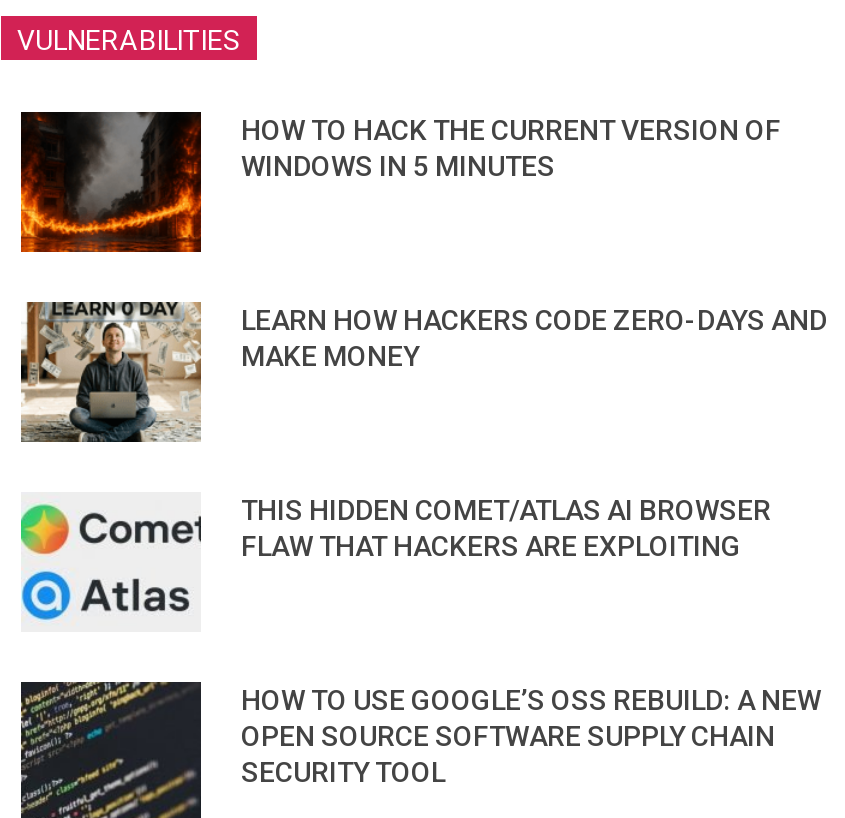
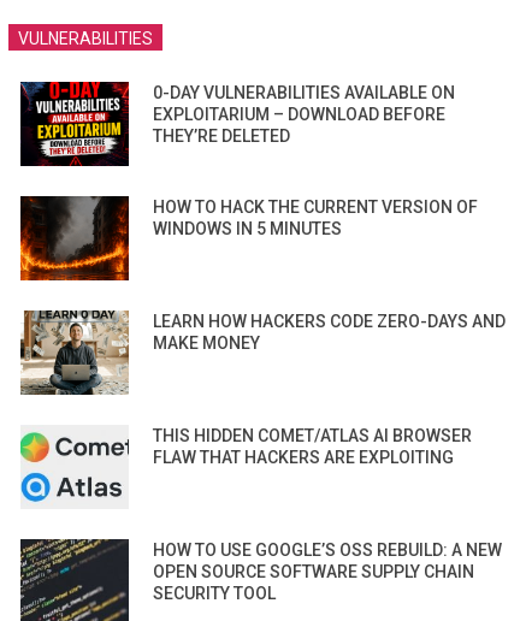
+ [image]
+ 0-DAY VULNERABILITIES AVAILABLE ON
+ EXPLOITARIUM – DOWNLOAD BEFORE
+ THEY’RE DELETED
